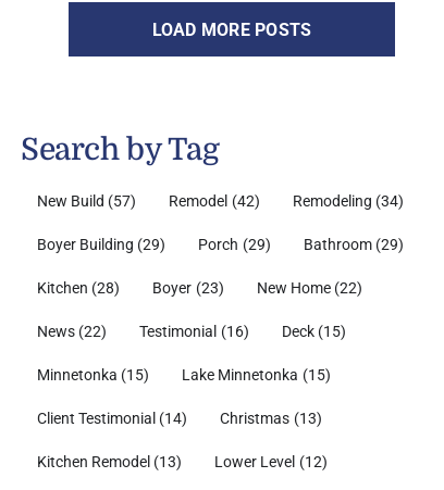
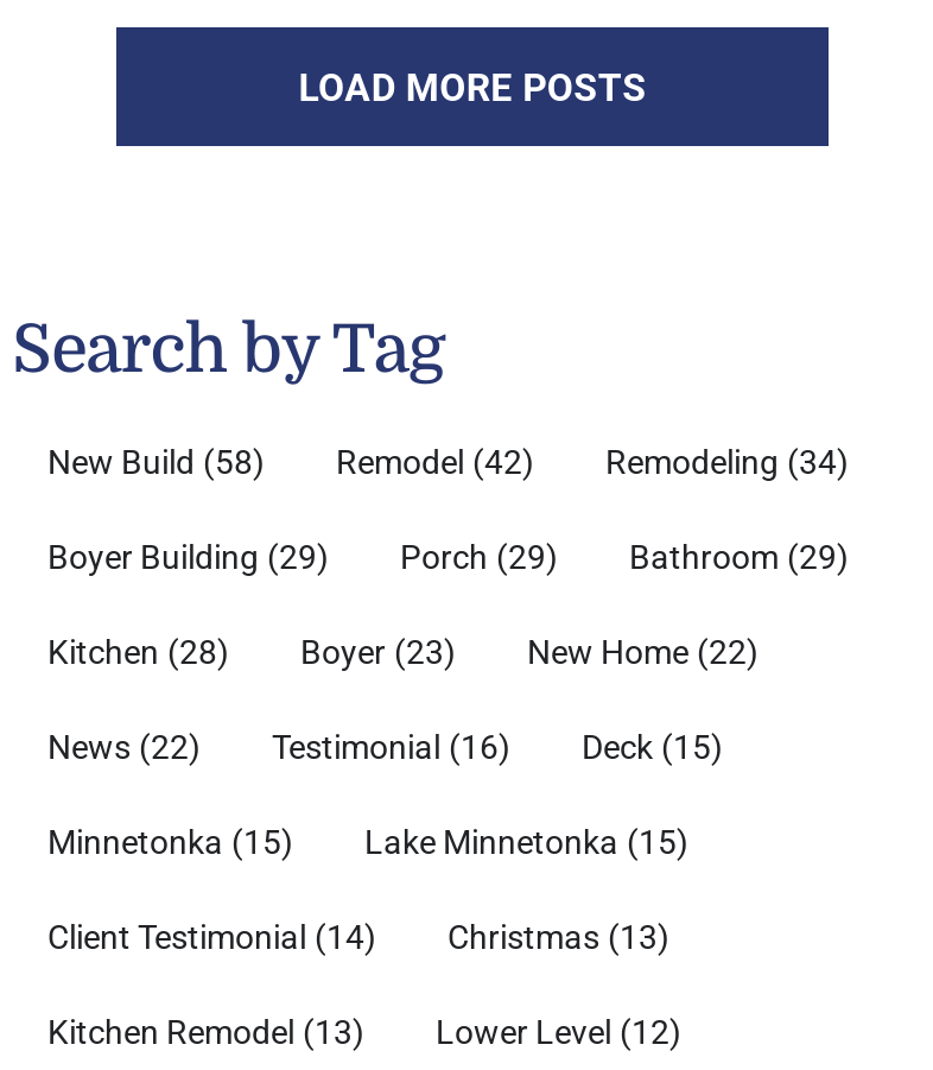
- New Build (57) Remodel (42) Remodeling (34)
+ New Build (58) Remodel (42) Remodeling (34)
